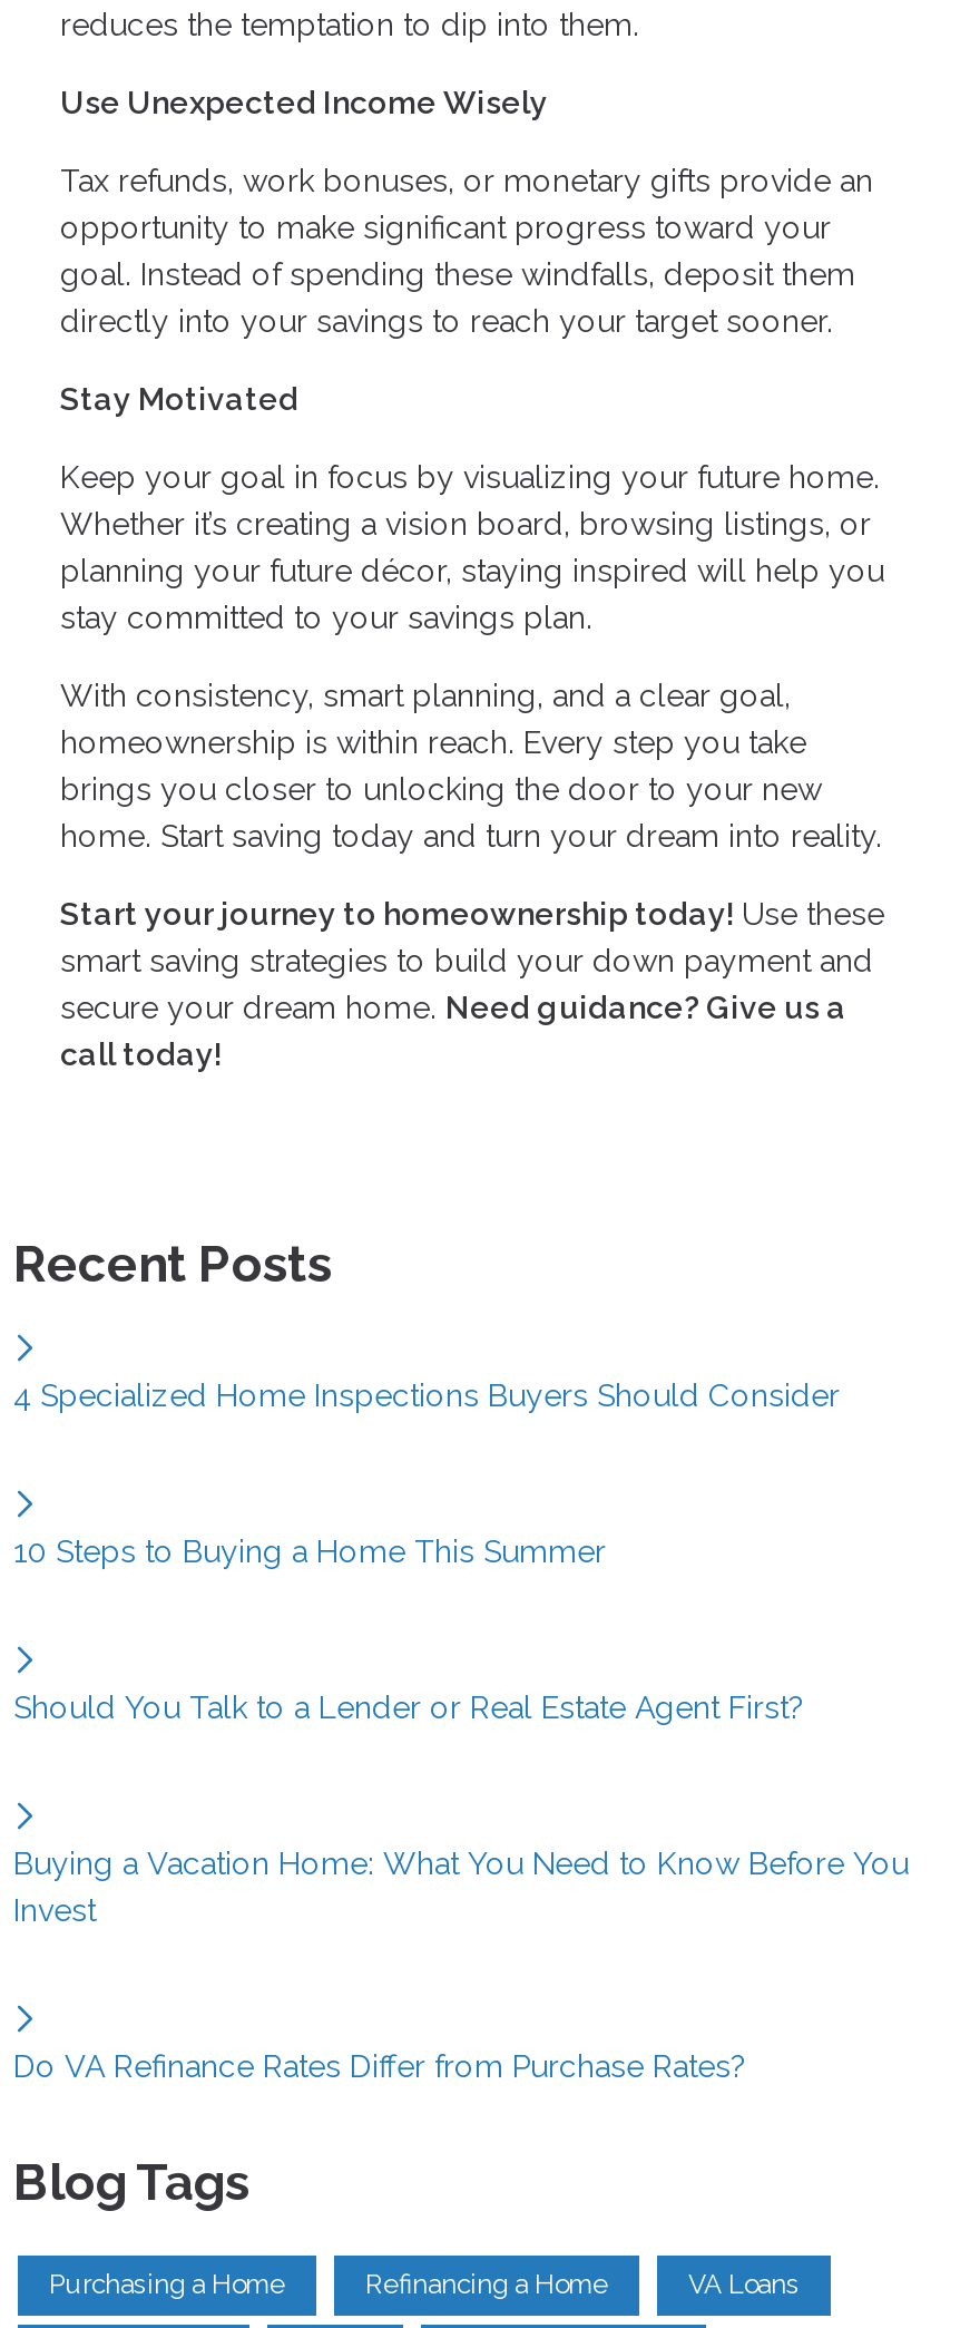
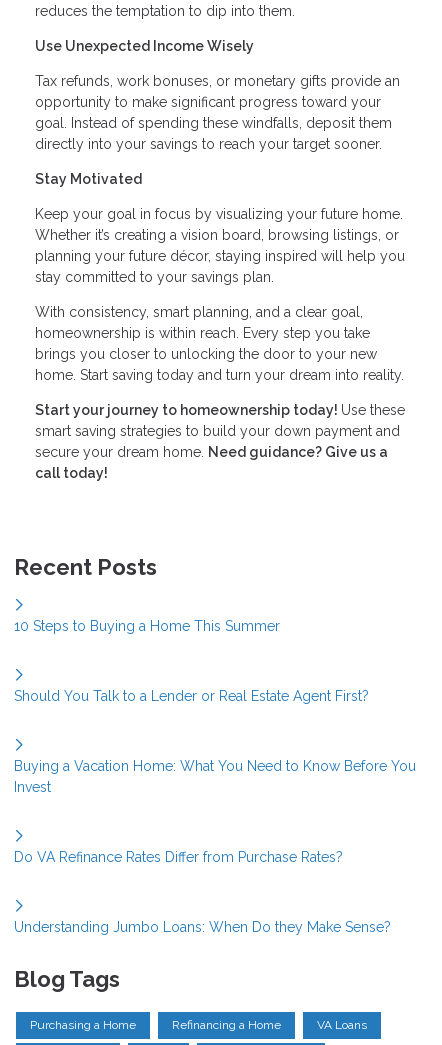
- 4 Specialized Home Inspections Buyers Should Consider

moved up: 10 Steps to Buying a Home This Summer | Should You Talk to a Lender or Real Estate Agent First? | Buying a Vacation Home: What You Need to Know Before You | Invest | Do VA Refinance Rates Differ from Purchase Rates?

+ Understanding Jumbo Loans: When Do they Make Sense?
